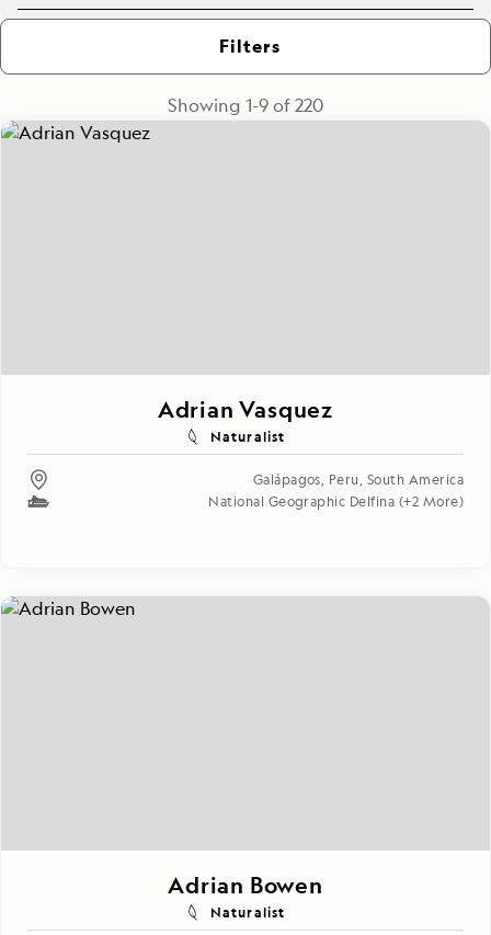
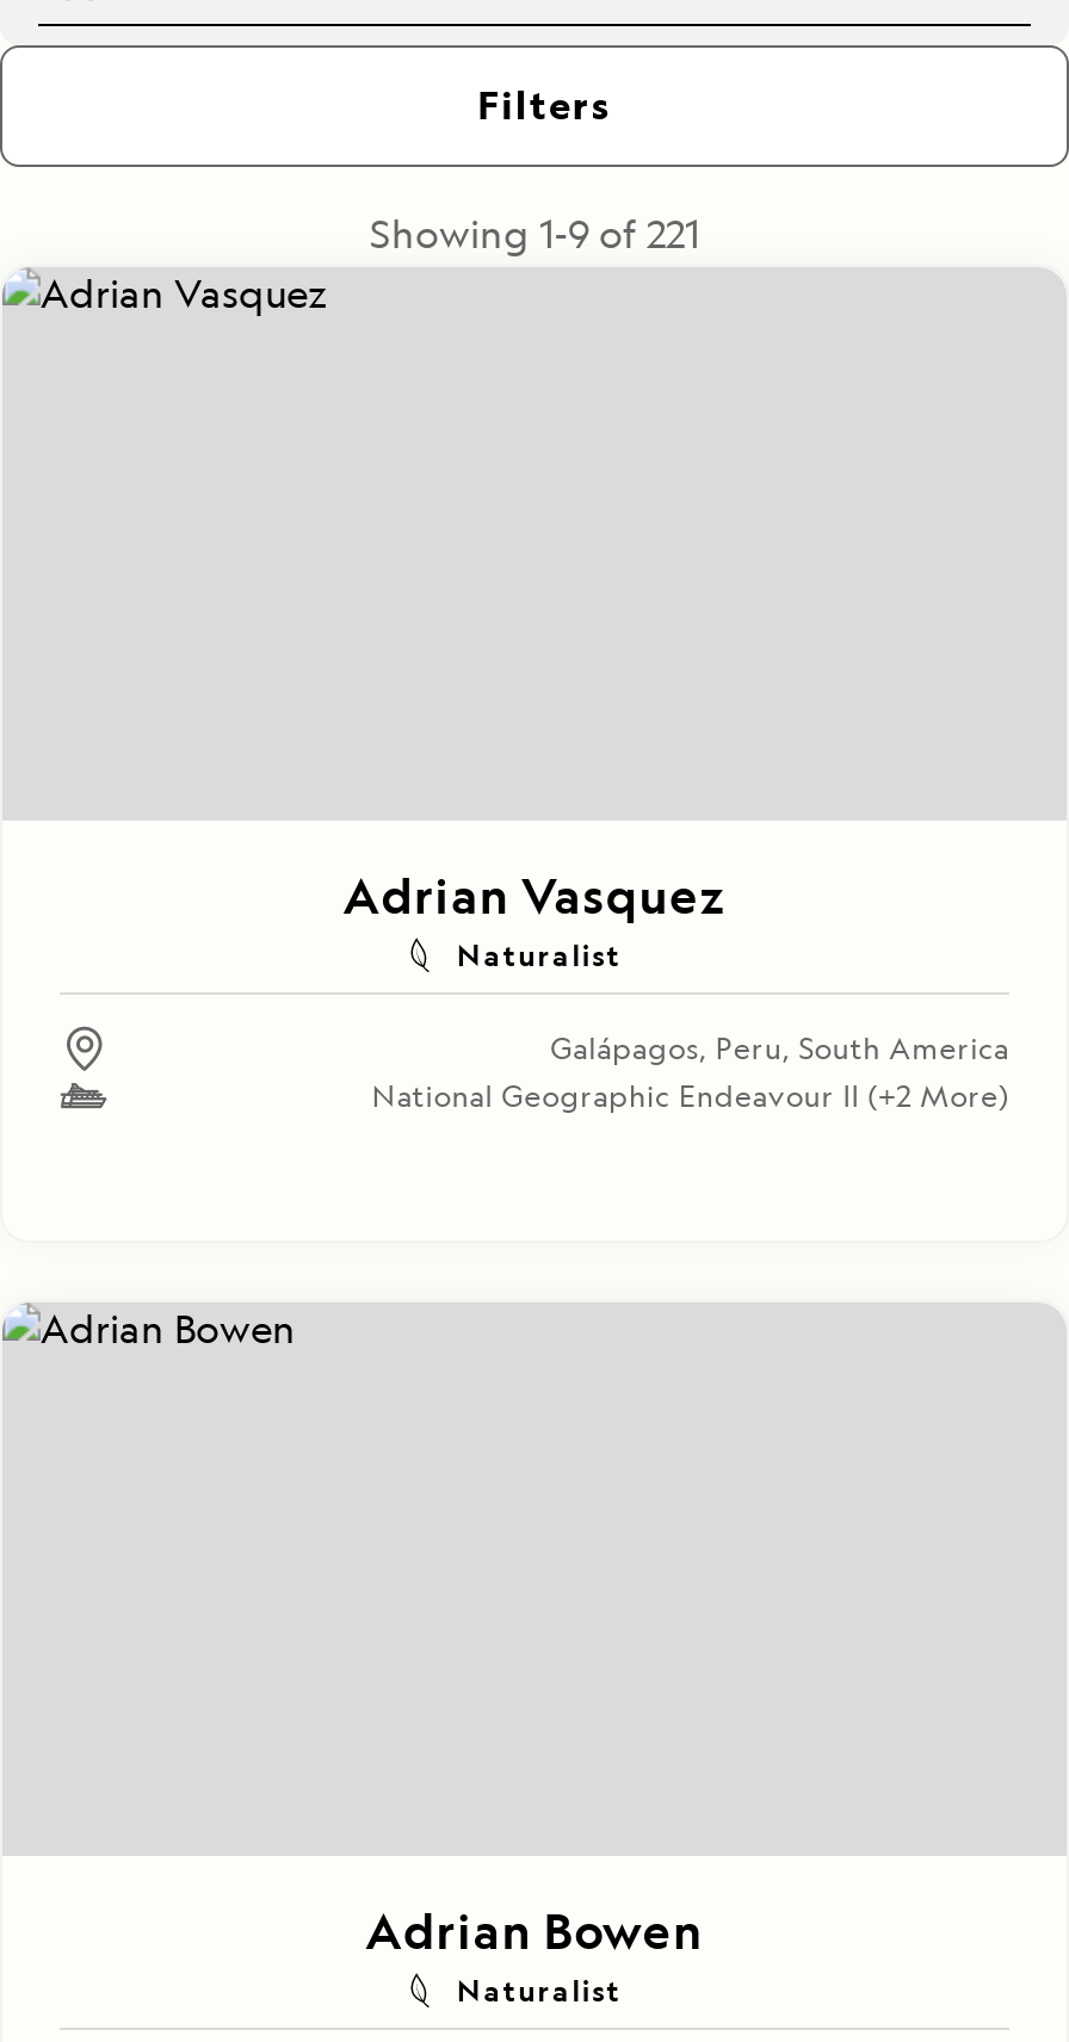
- Showing 1-9 of 220
+ Showing 1-9 of 221

- National Geographic Delfina (+2 More)
+ National Geographic Endeavour II (+2 More)
